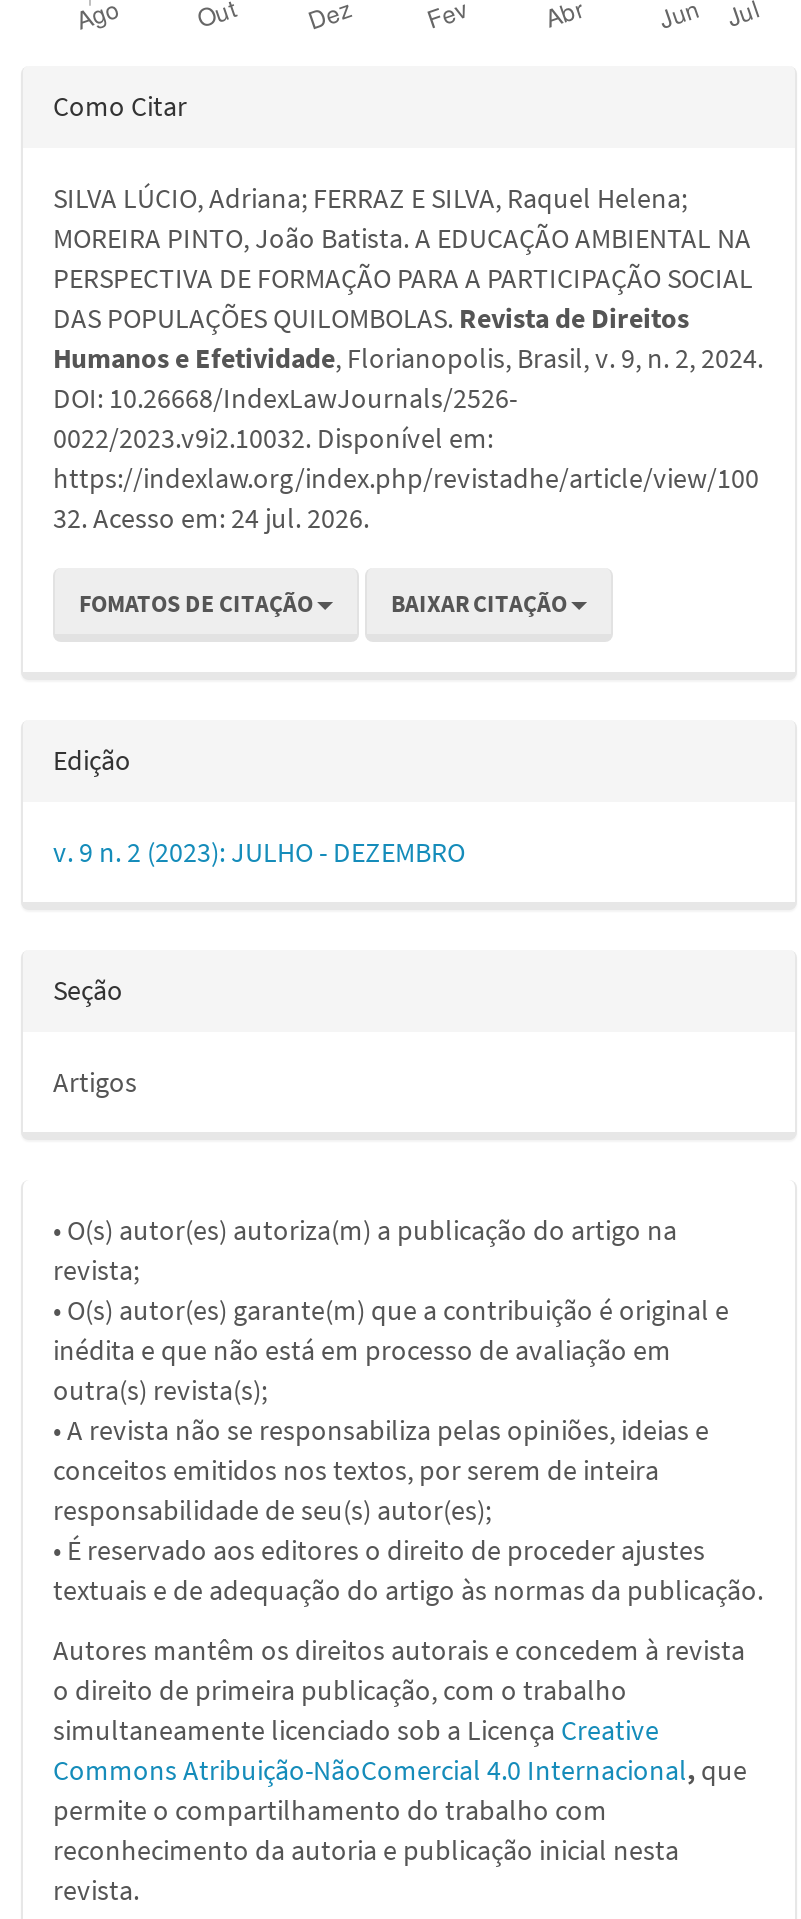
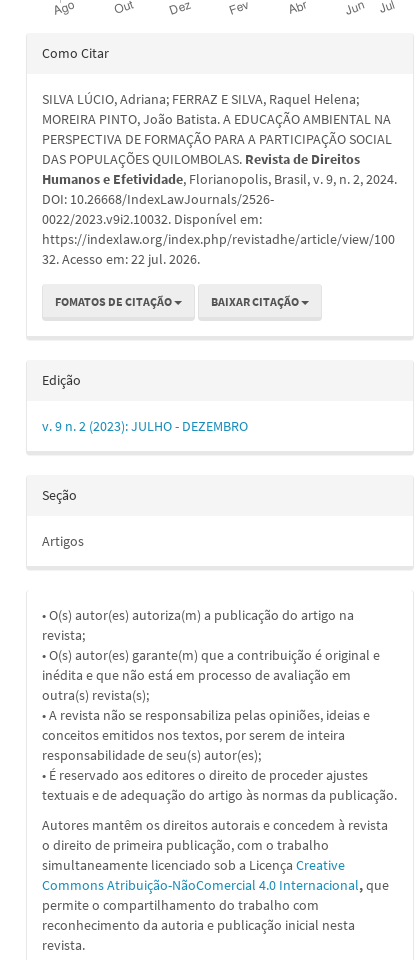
- 32. Acesso em: 24 jul. 2026.
+ 32. Acesso em: 22 jul. 2026.
